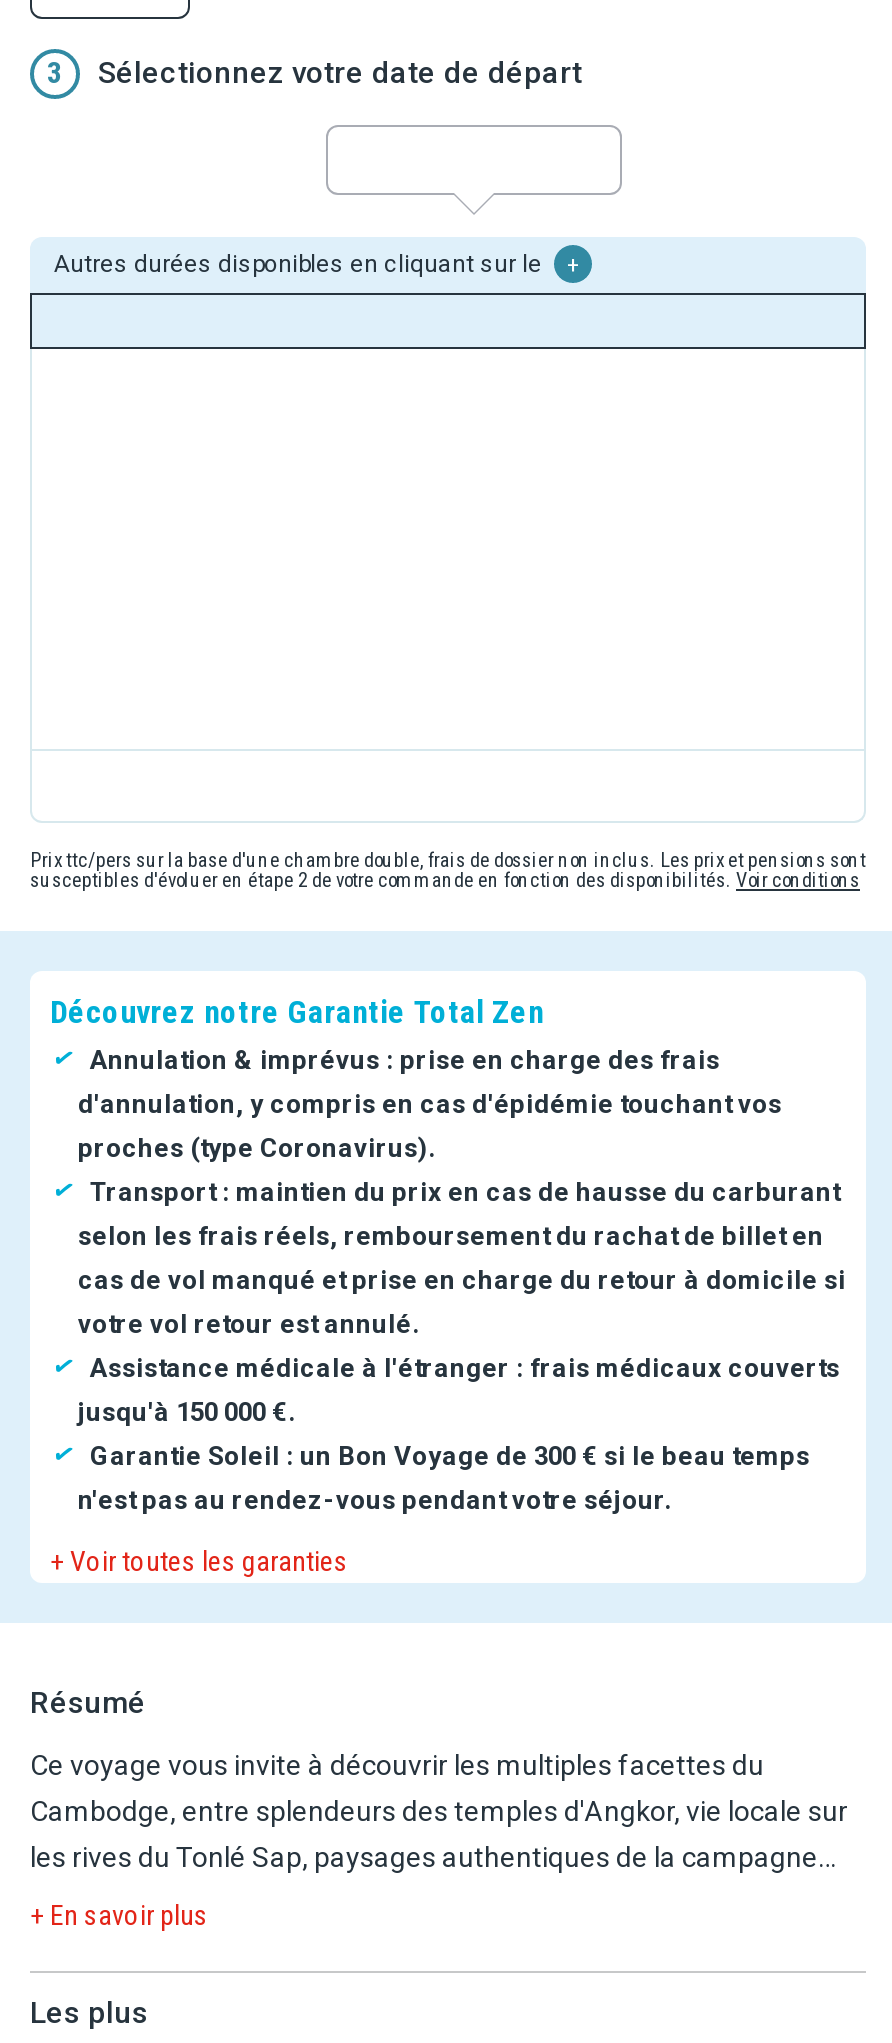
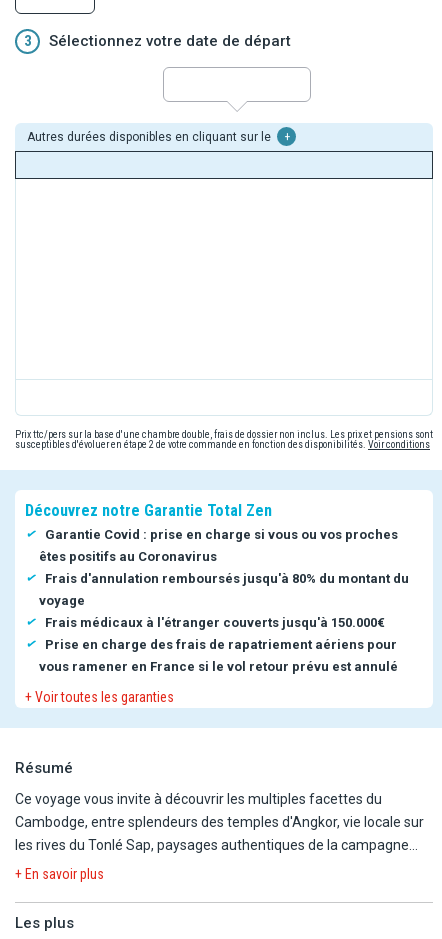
- Annulation & imprévus : prise en charge des frais
- d'annulation, y compris en cas d'épidémie touchant vos
- proches (type Coronavirus).
- Transport : maintien du prix en cas de hausse du carburant
- selon les frais réels, remboursement du rachat de billet en
- cas de vol manqué et prise en charge du retour à domicile si
- votre vol retour est annulé.
- Assistance médicale à l'étranger : frais médicaux couverts
- jusqu'à 150 000 €.
- Garantie Soleil : un Bon Voyage de 300 € si le beau temps
- n'est pas au rendez-vous pendant votre séjour.
+ Garantie Covid : prise en charge si vous ou vos proches
+ êtes positifs au Coronavirus
+ Frais d'annulation remboursés jusqu'à 80% du montant du
+ voyage
+ Frais médicaux à l'étranger couverts jusqu'à 150.000€
+ Prise en charge des frais de rapatriement aériens pour
+ vous ramener en France si le vol retour prévu est annulé
